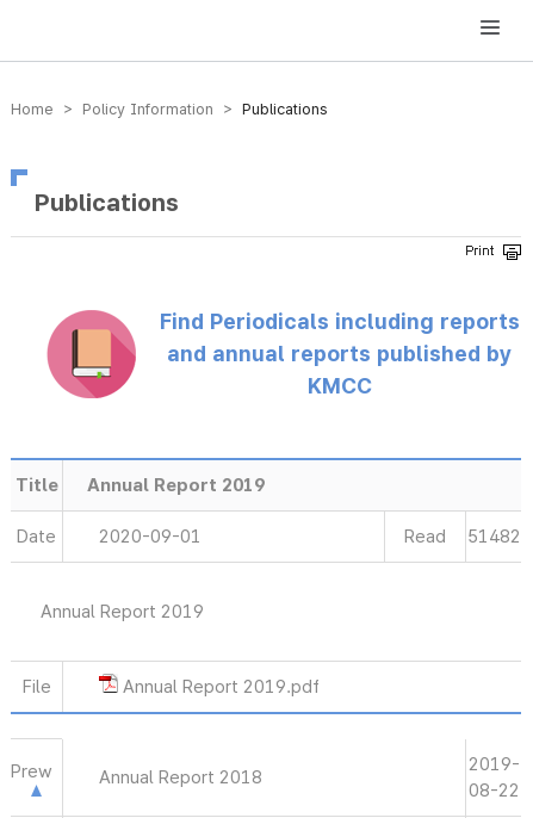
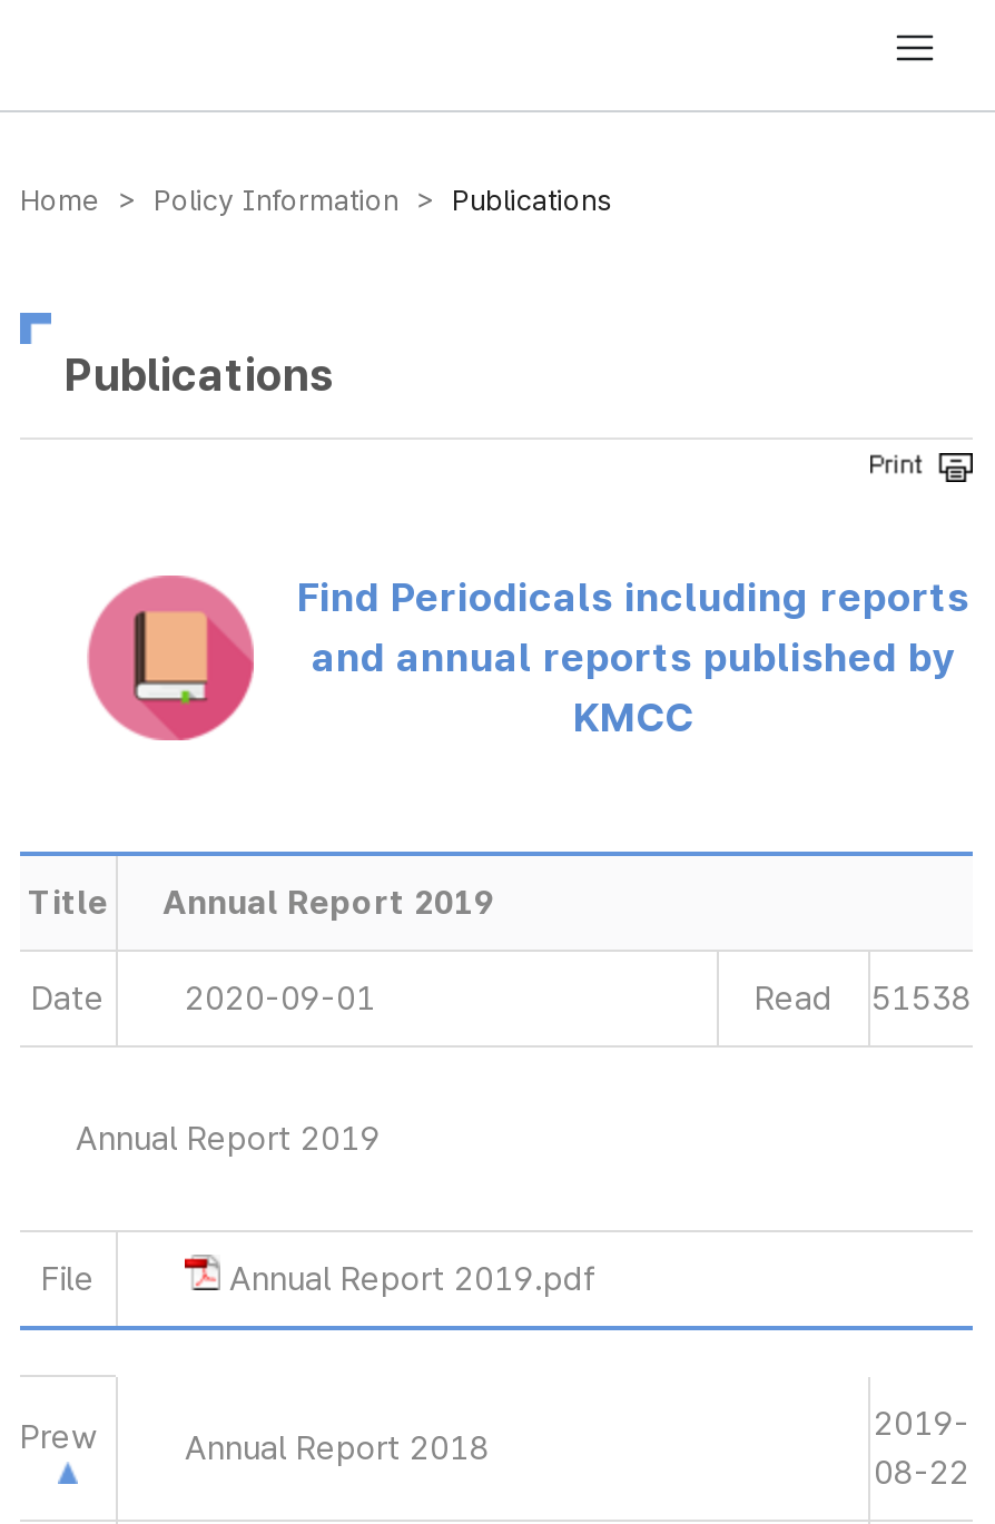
- Read 51482
+ Read 51538
